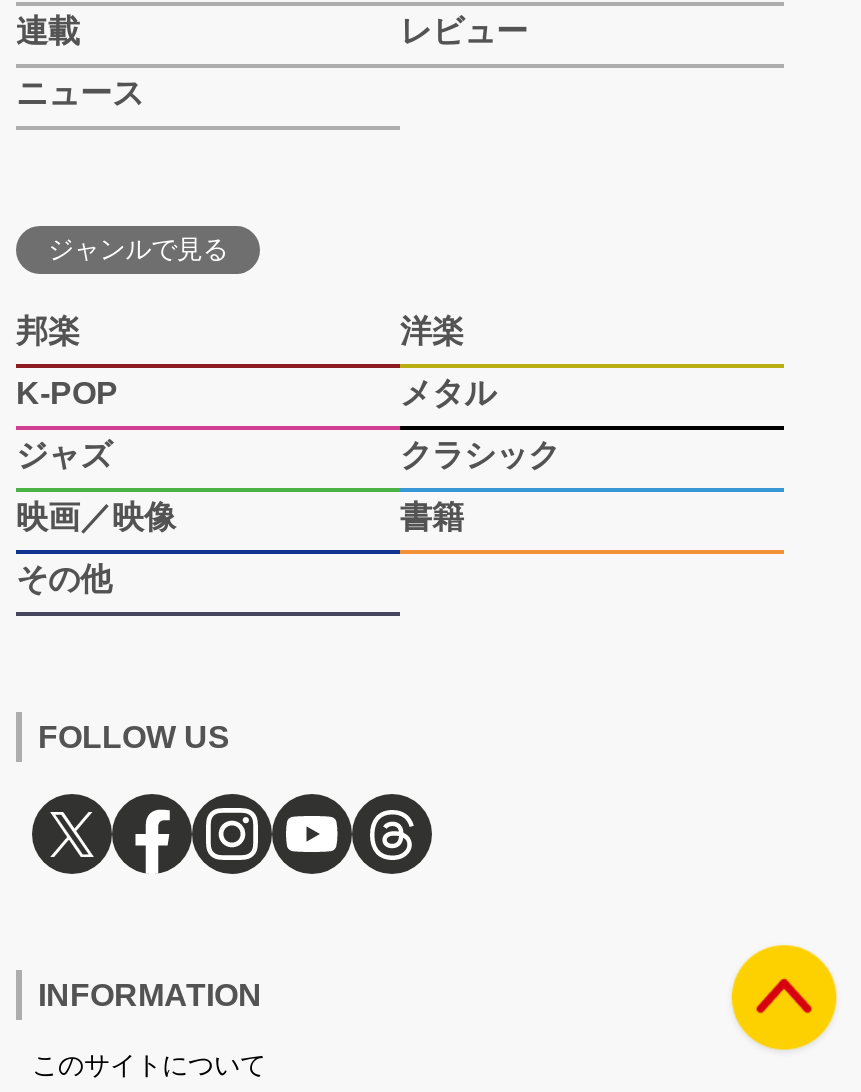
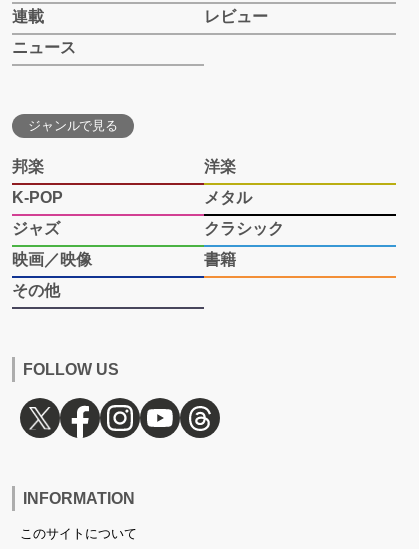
- [image]
